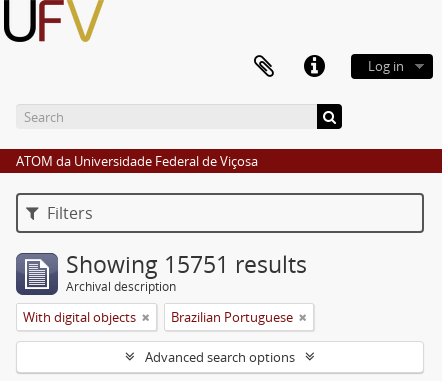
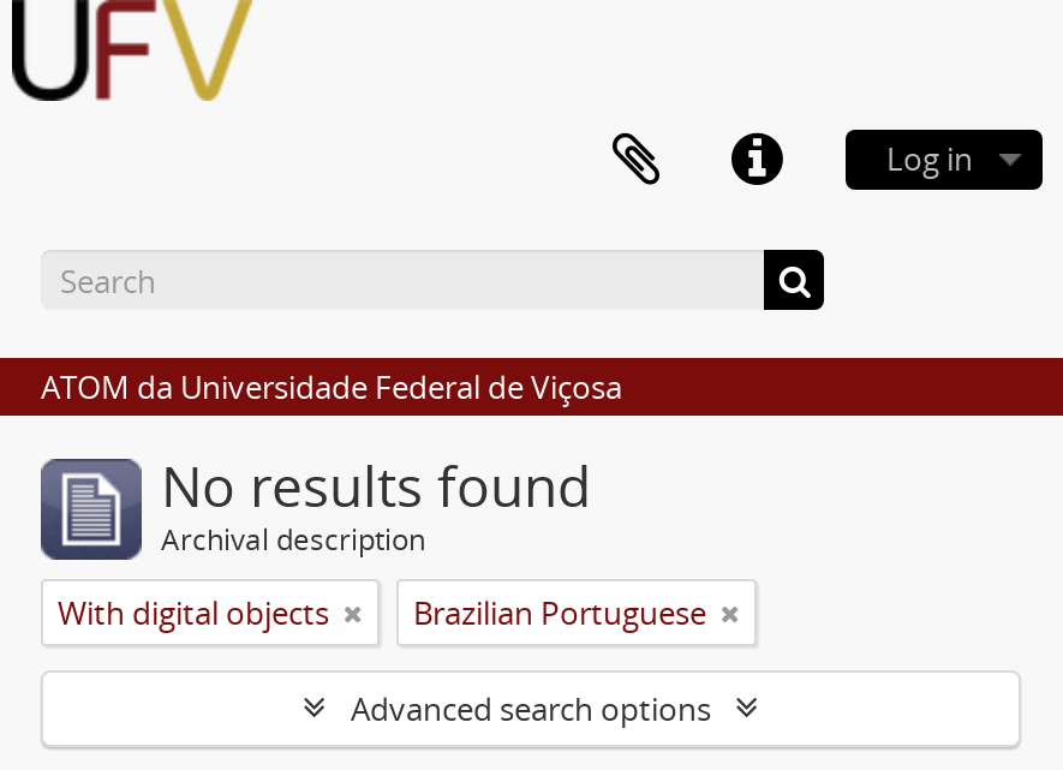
- Filters
- Showing 15751 results
+ No results found
